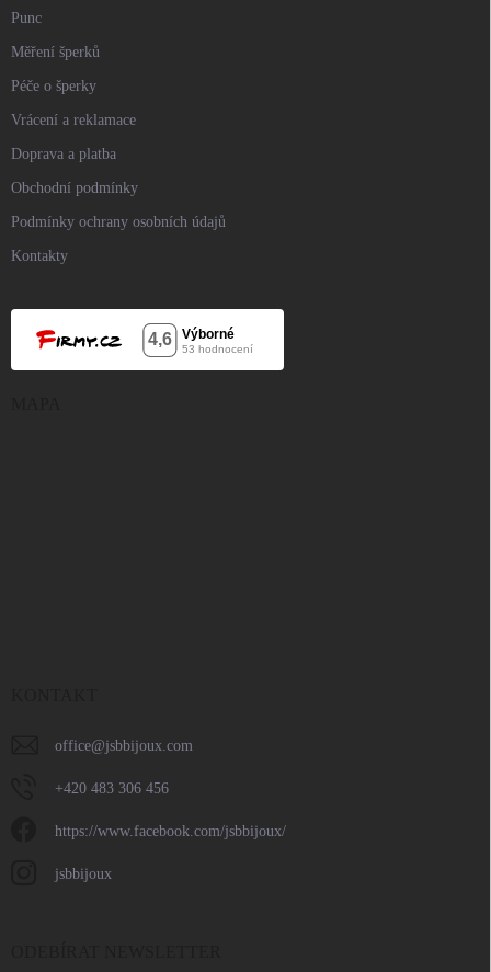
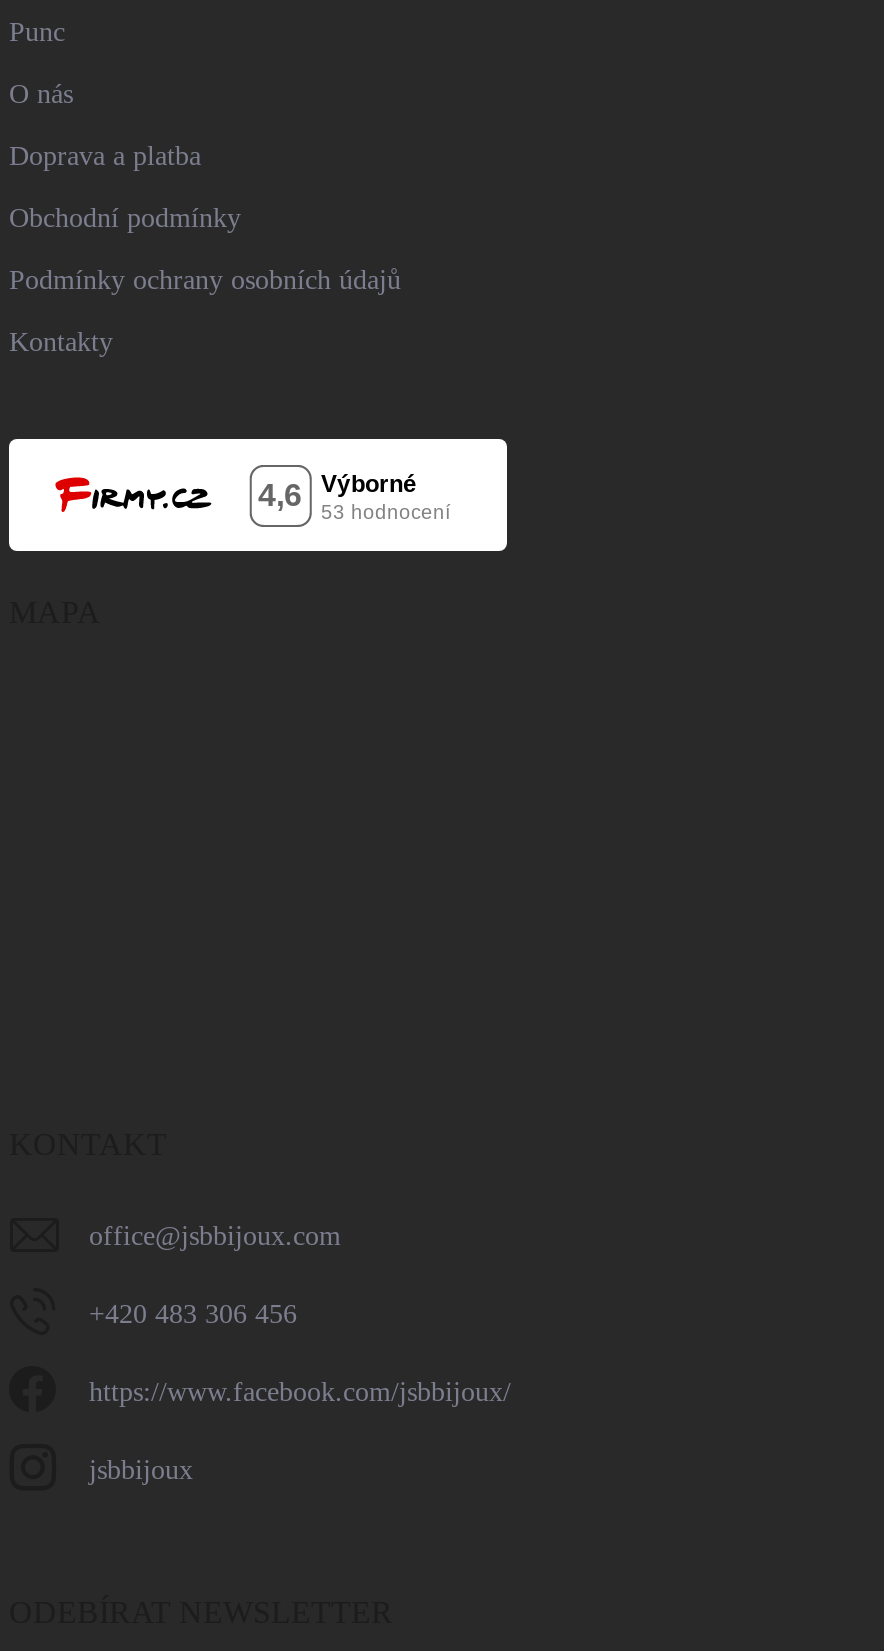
- Měření šperků
- Péče o šperky
- Vrácení a reklamace
+ O nás
